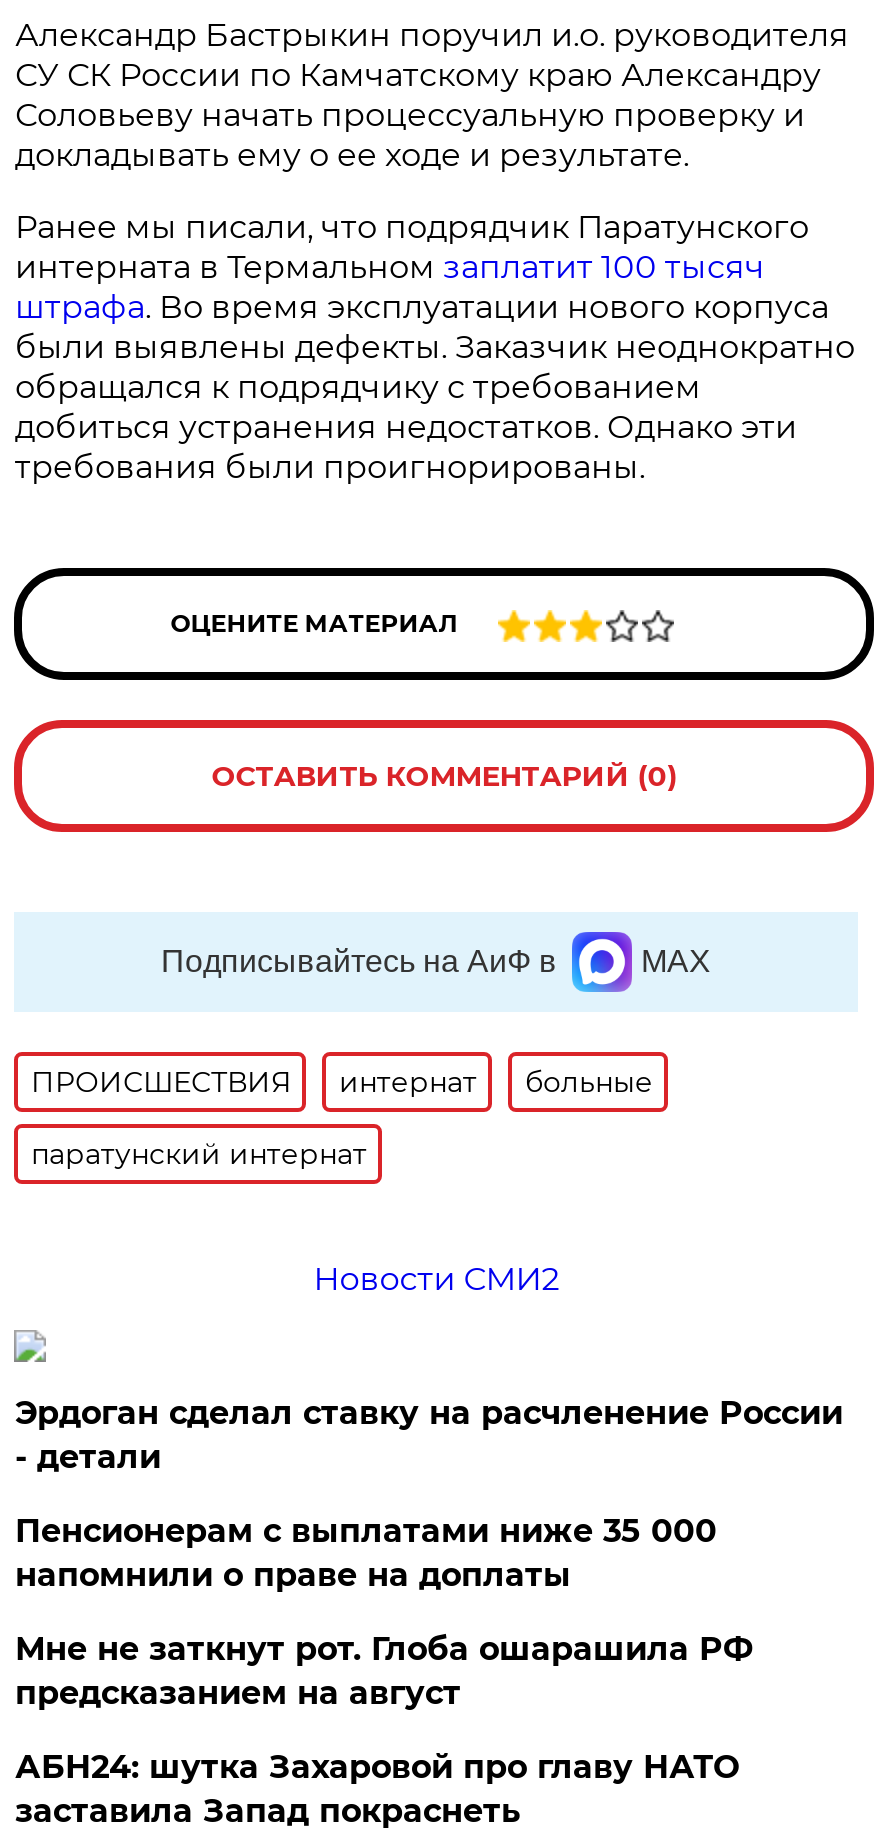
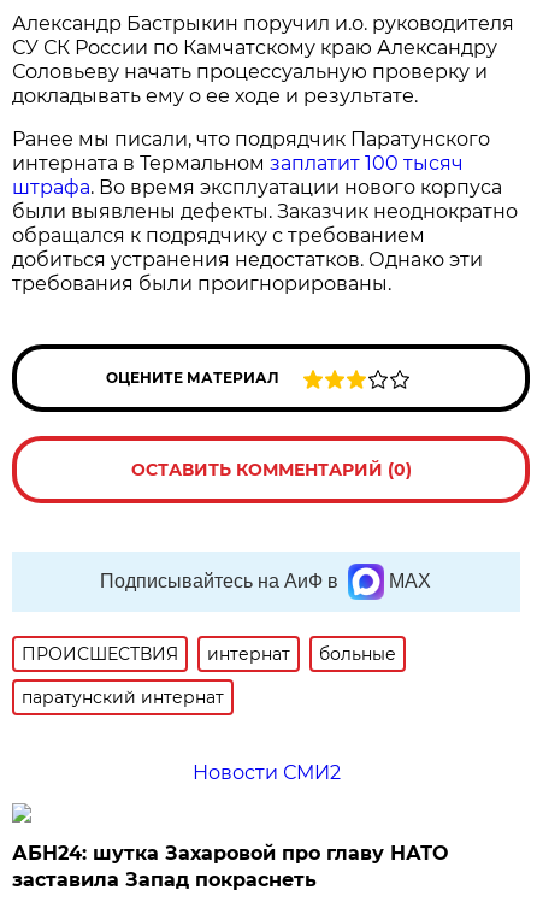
- Эрдоган сделал ставку на расчленение России
- - детали
- Пенсионерам с выплатами ниже 35 000
- напомнили о праве на доплаты
- Мне не заткнут рот. Глоба ошарашила РФ
- предсказанием на август
